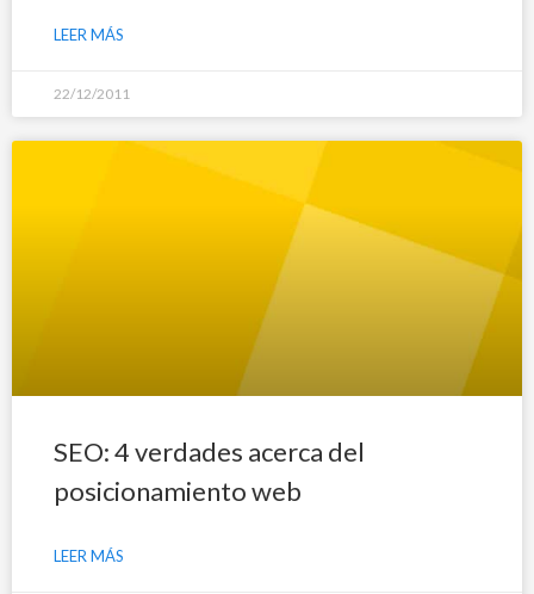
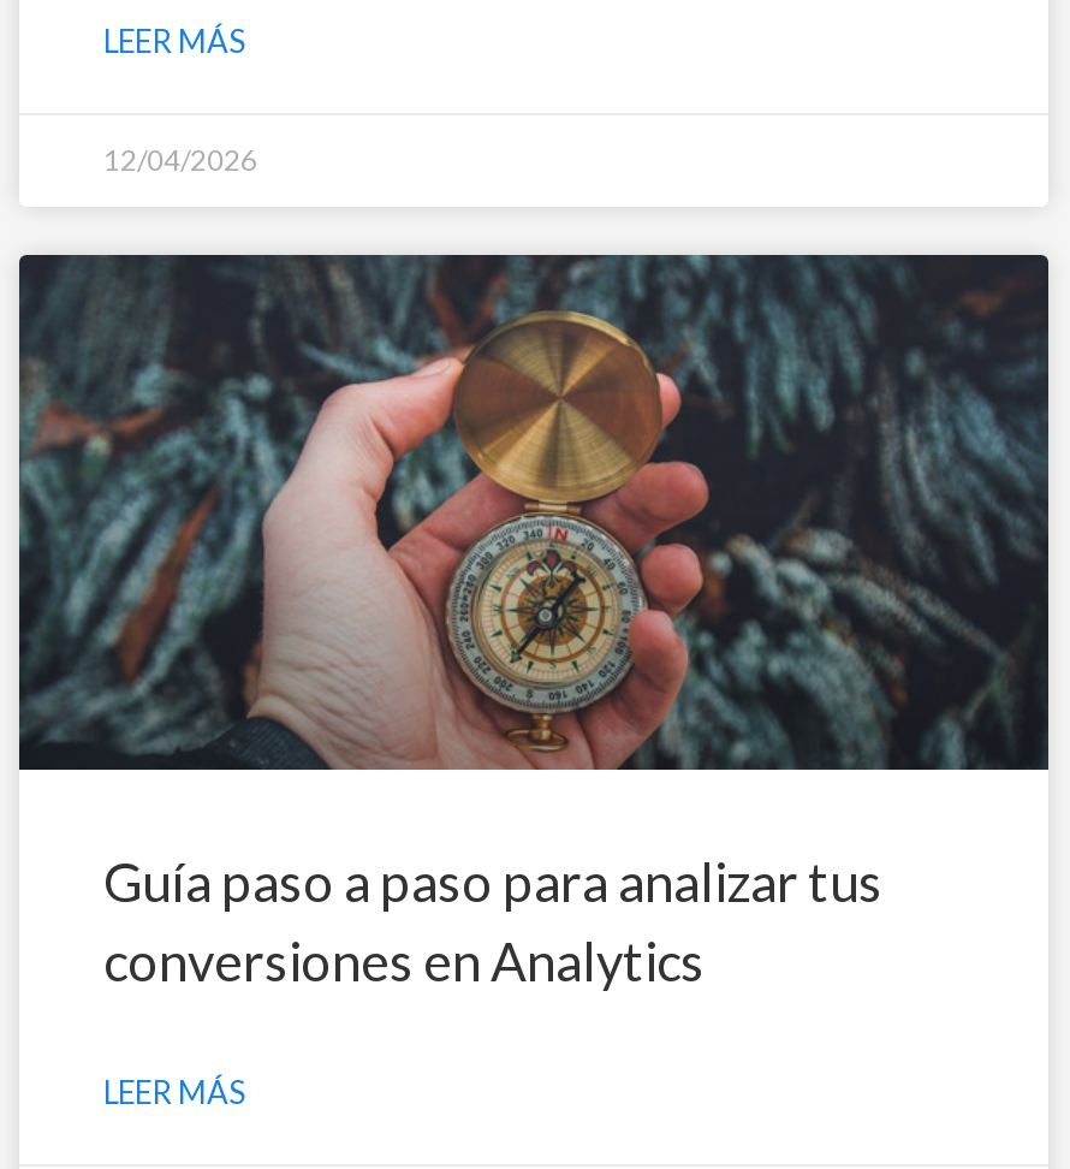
- 22/12/2011
+ 12/04/2026

- [image]
- SEO: 4 verdades acerca del
- posicionamiento web
+ [image]
+ Guía paso a paso para analizar tus
+ conversiones en Analytics
